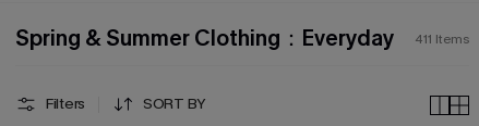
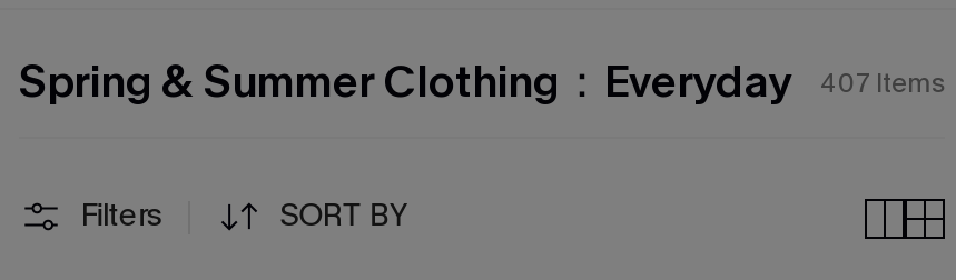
- Spring & Summer Clothing：Everyday 411 Items
+ Spring & Summer Clothing：Everyday 407 Items
